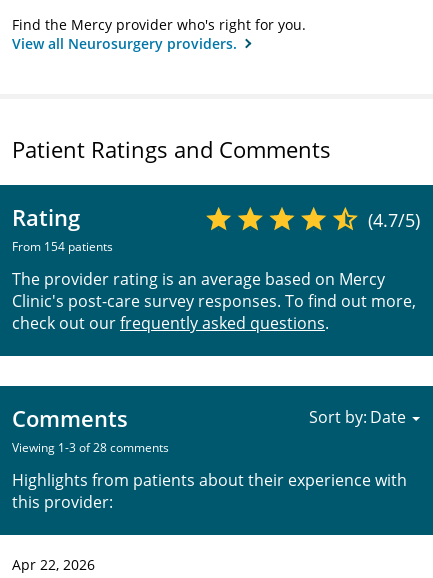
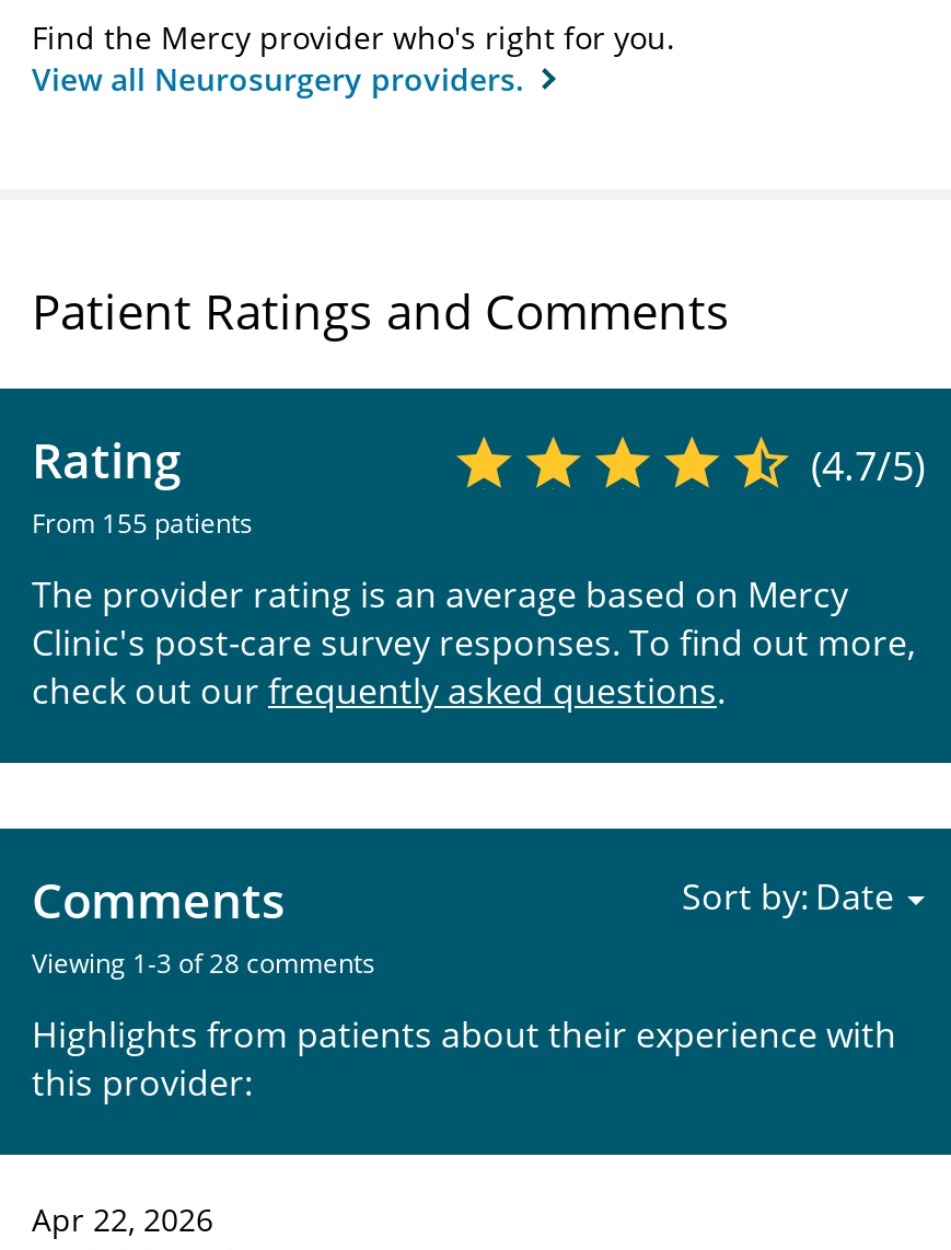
- From 154 patients
+ From 155 patients
